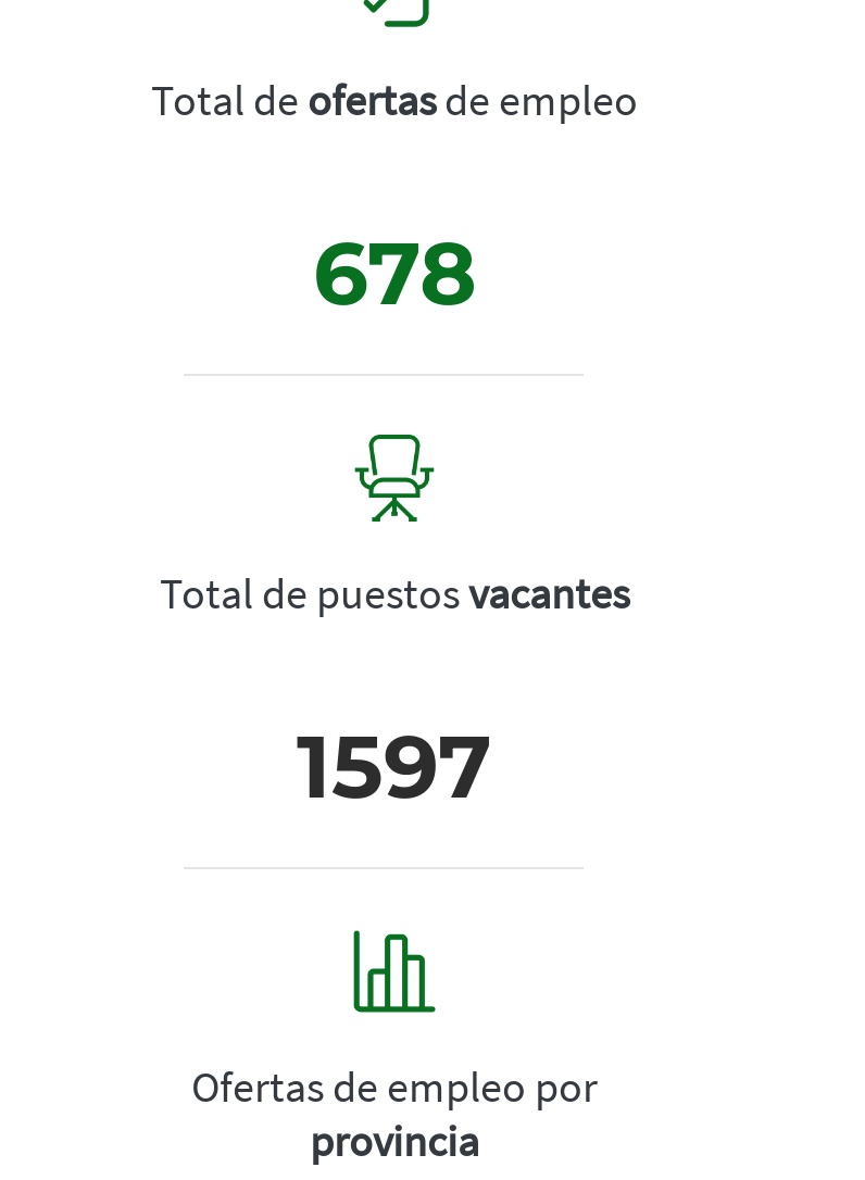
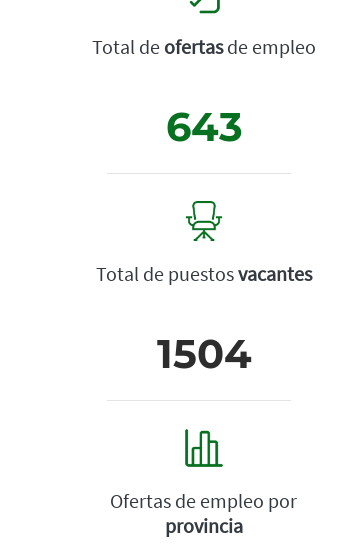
- 678
+ 643

- 1597
+ 1504
